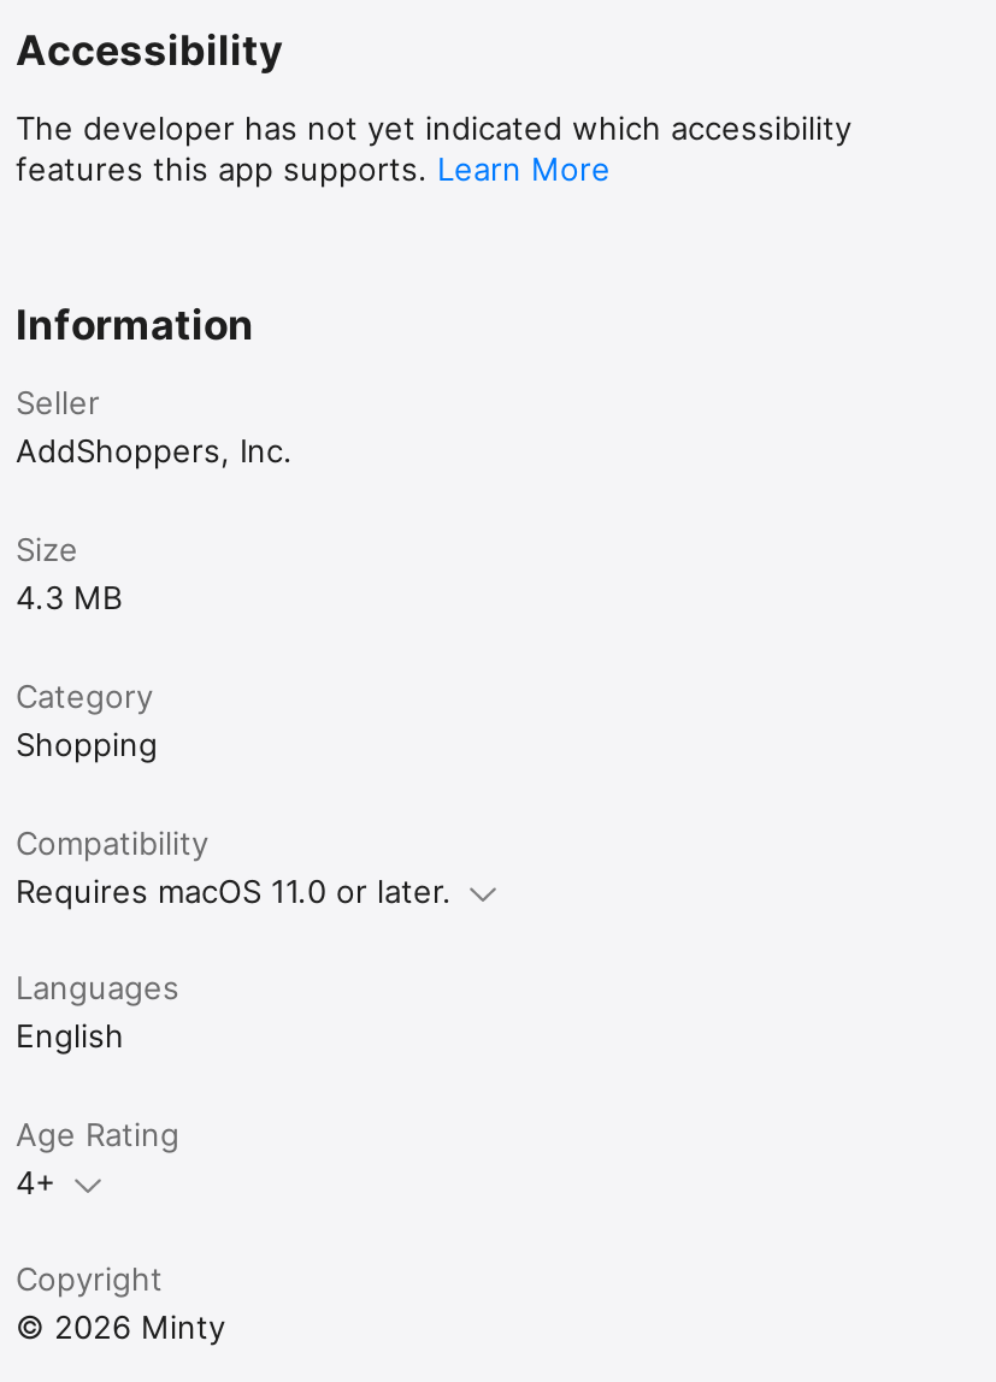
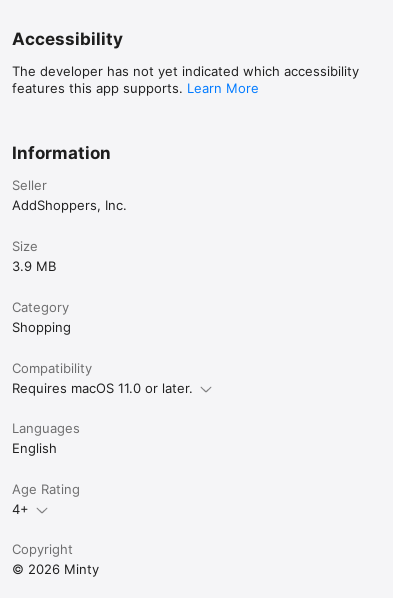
- 4.3 MB
+ 3.9 MB
